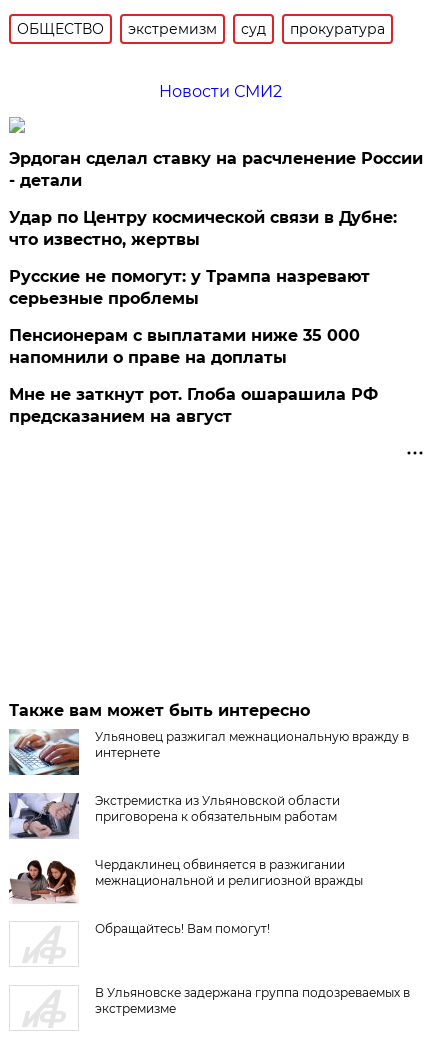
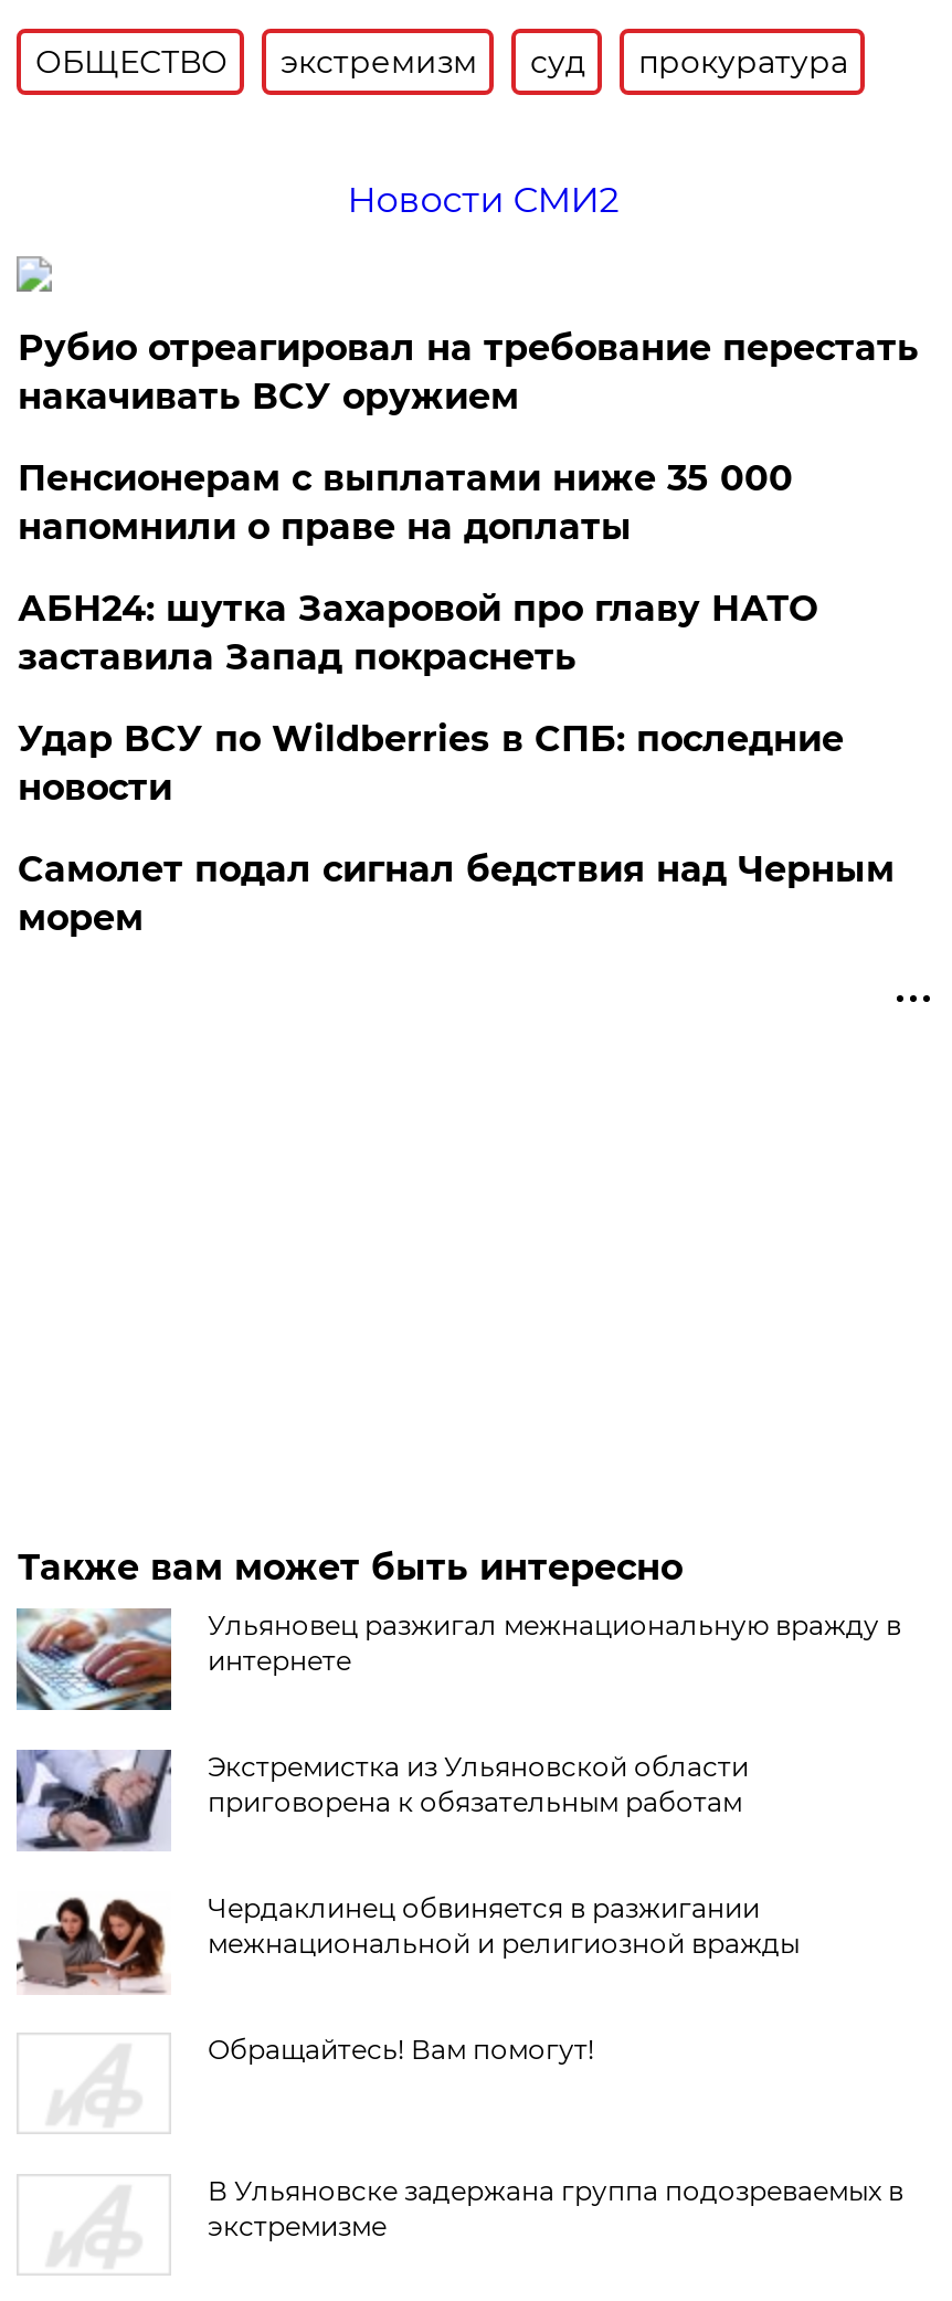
- Эрдоган сделал ставку на расчленение России
- - детали
- Удар по Центру космической связи в Дубне:
- что известно, жертвы
- Русские не помогут: у Трампа назревают
- серьезные проблемы
+ Рубио отреагировал на требование перестать
+ накачивать ВСУ оружием

moved up: Пенсионерам с выплатами ниже 35 000 | напомнили о праве на доплаты

- Мне не заткнут рот. Глоба ошарашила РФ
- предсказанием на август
+ АБН24: шутка Захаровой про главу НАТО
+ заставила Запад покраснеть
+ Удар ВСУ по Wildberries в СПБ: последние
+ новости
+ Самолет подал сигнал бедствия над Черным
+ морем
